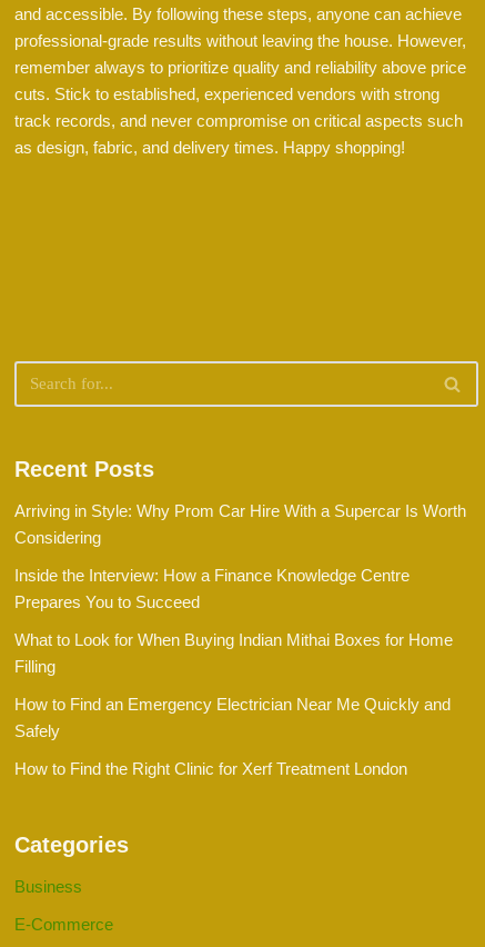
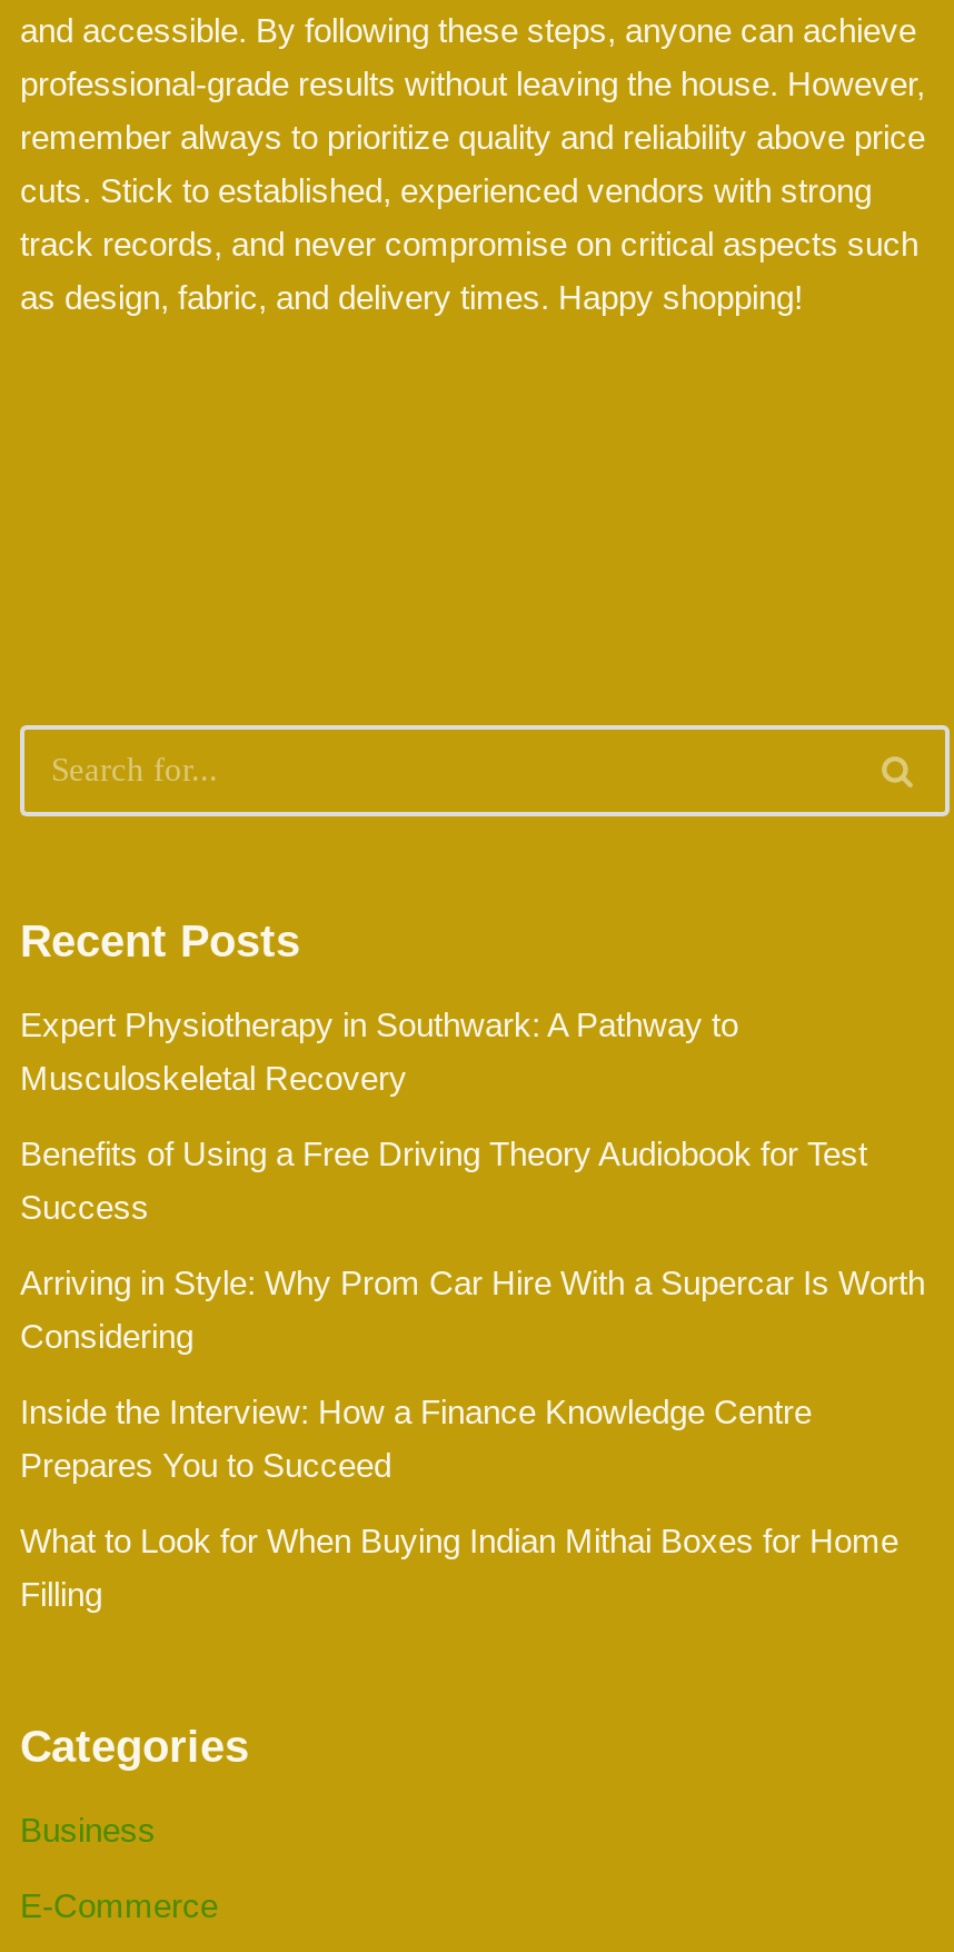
+ Expert Physiotherapy in Southwark: A Pathway to
+ Musculoskeletal Recovery
+ Benefits of Using a Free Driving Theory Audiobook for Test
+ Success

moved down: Arriving in Style: Why Prom Car Hire With a Supercar Is Worth | Considering | Inside the Interview: How a Finance Knowledge Centre | Prepares You to Succeed | What to Look for When Buying Indian Mithai Boxes for Home | Filling

- How to Find an Emergency Electrician Near Me Quickly and
- Safely
- How to Find the Right Clinic for Xerf Treatment London
